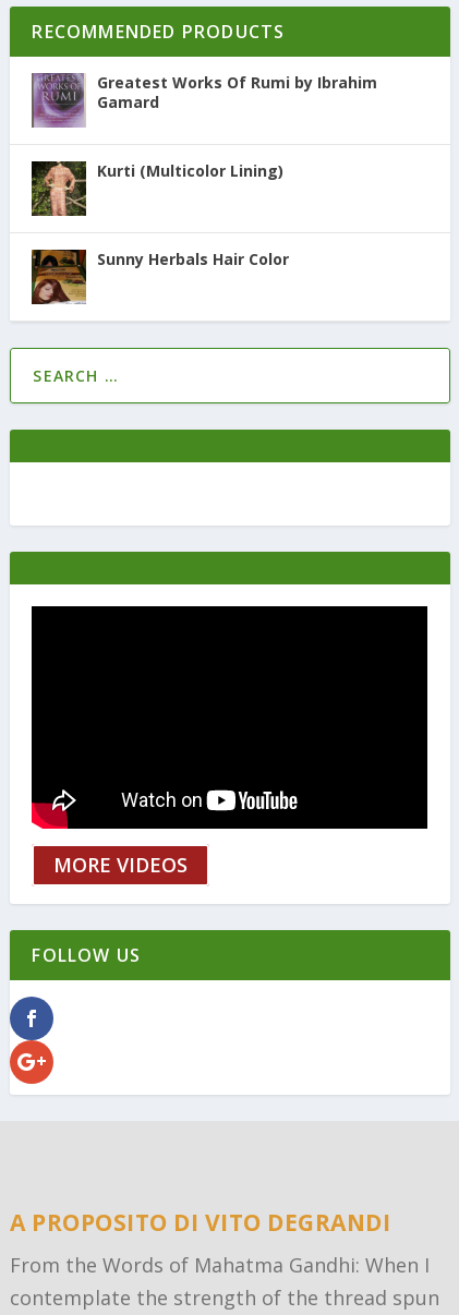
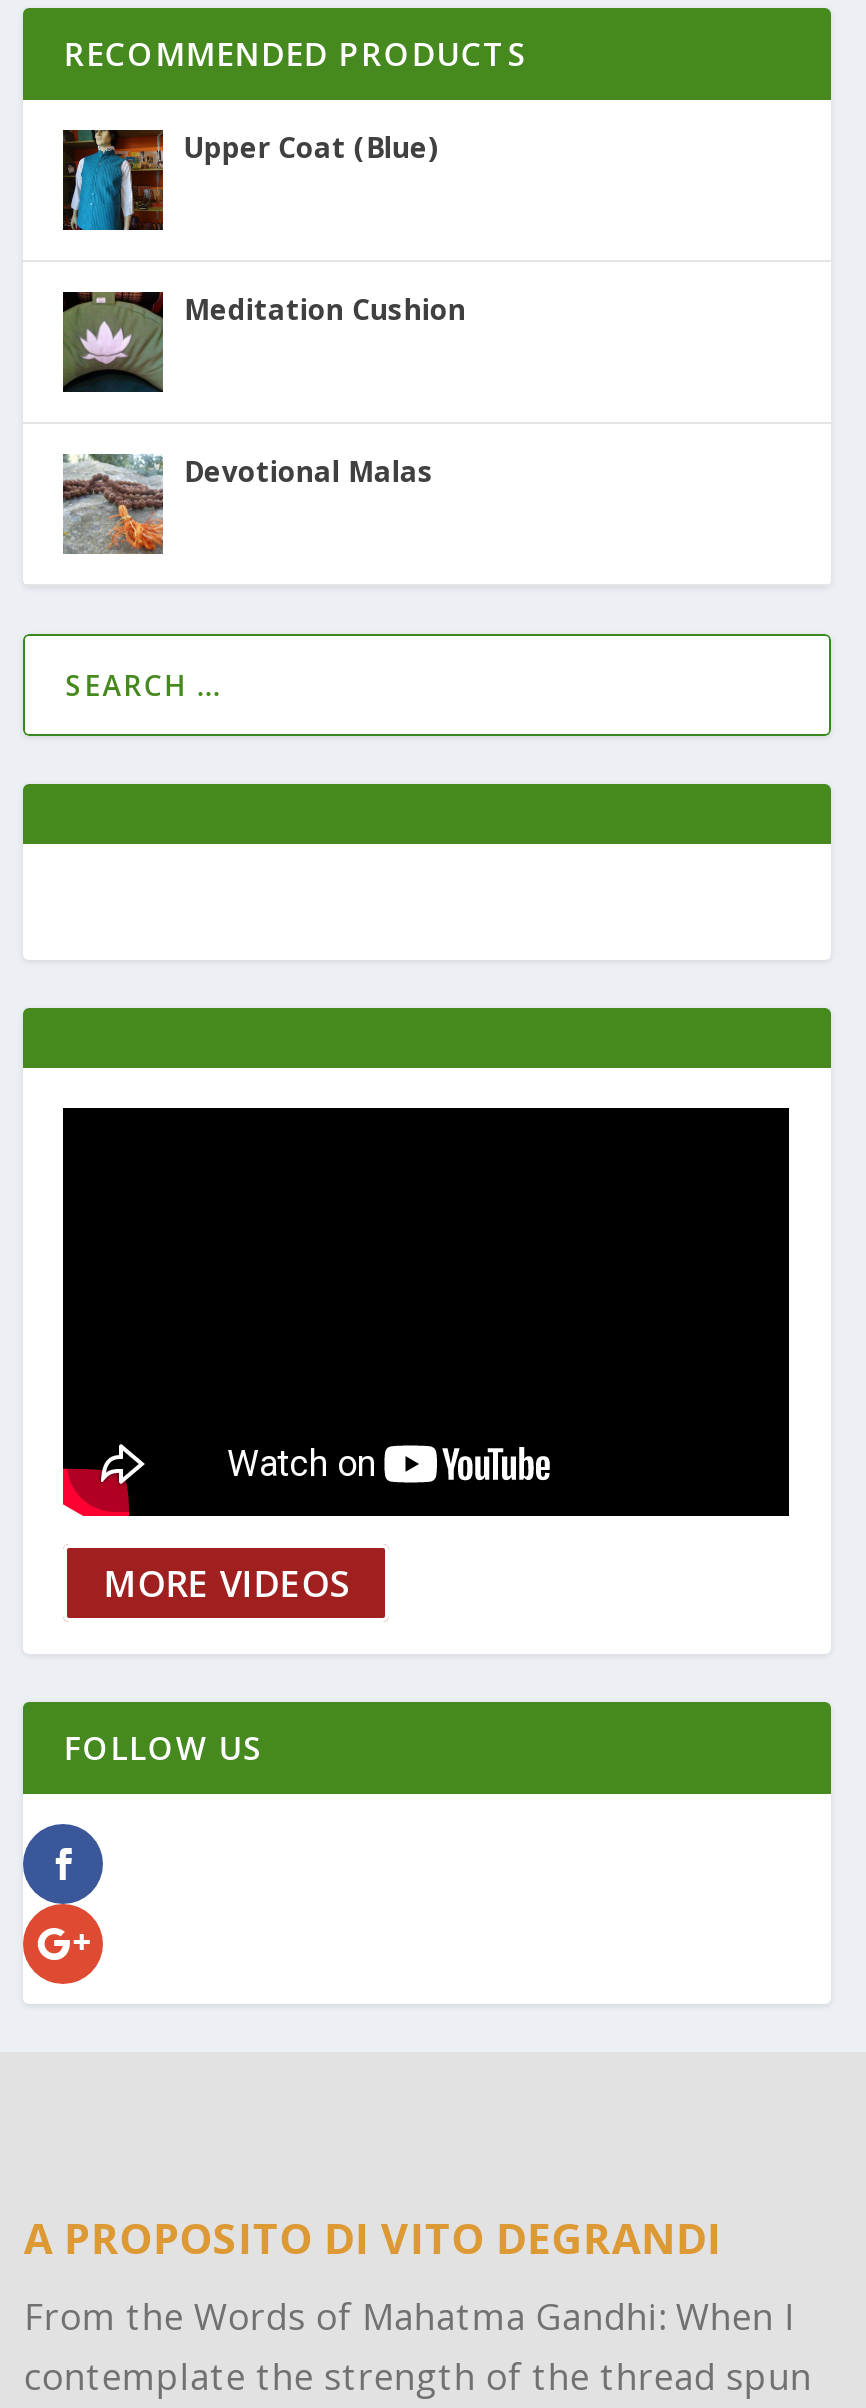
- [image]
- Greatest Works Of Rumi by Ibrahim
- Gamard
+ [image]
+ Upper Coat (Blue)

- [image]
- Kurti (Multicolor Lining)
+ [image]
+ Meditation Cushion

- [image]
- Sunny Herbals Hair Color
+ [image]
+ Devotional Malas
